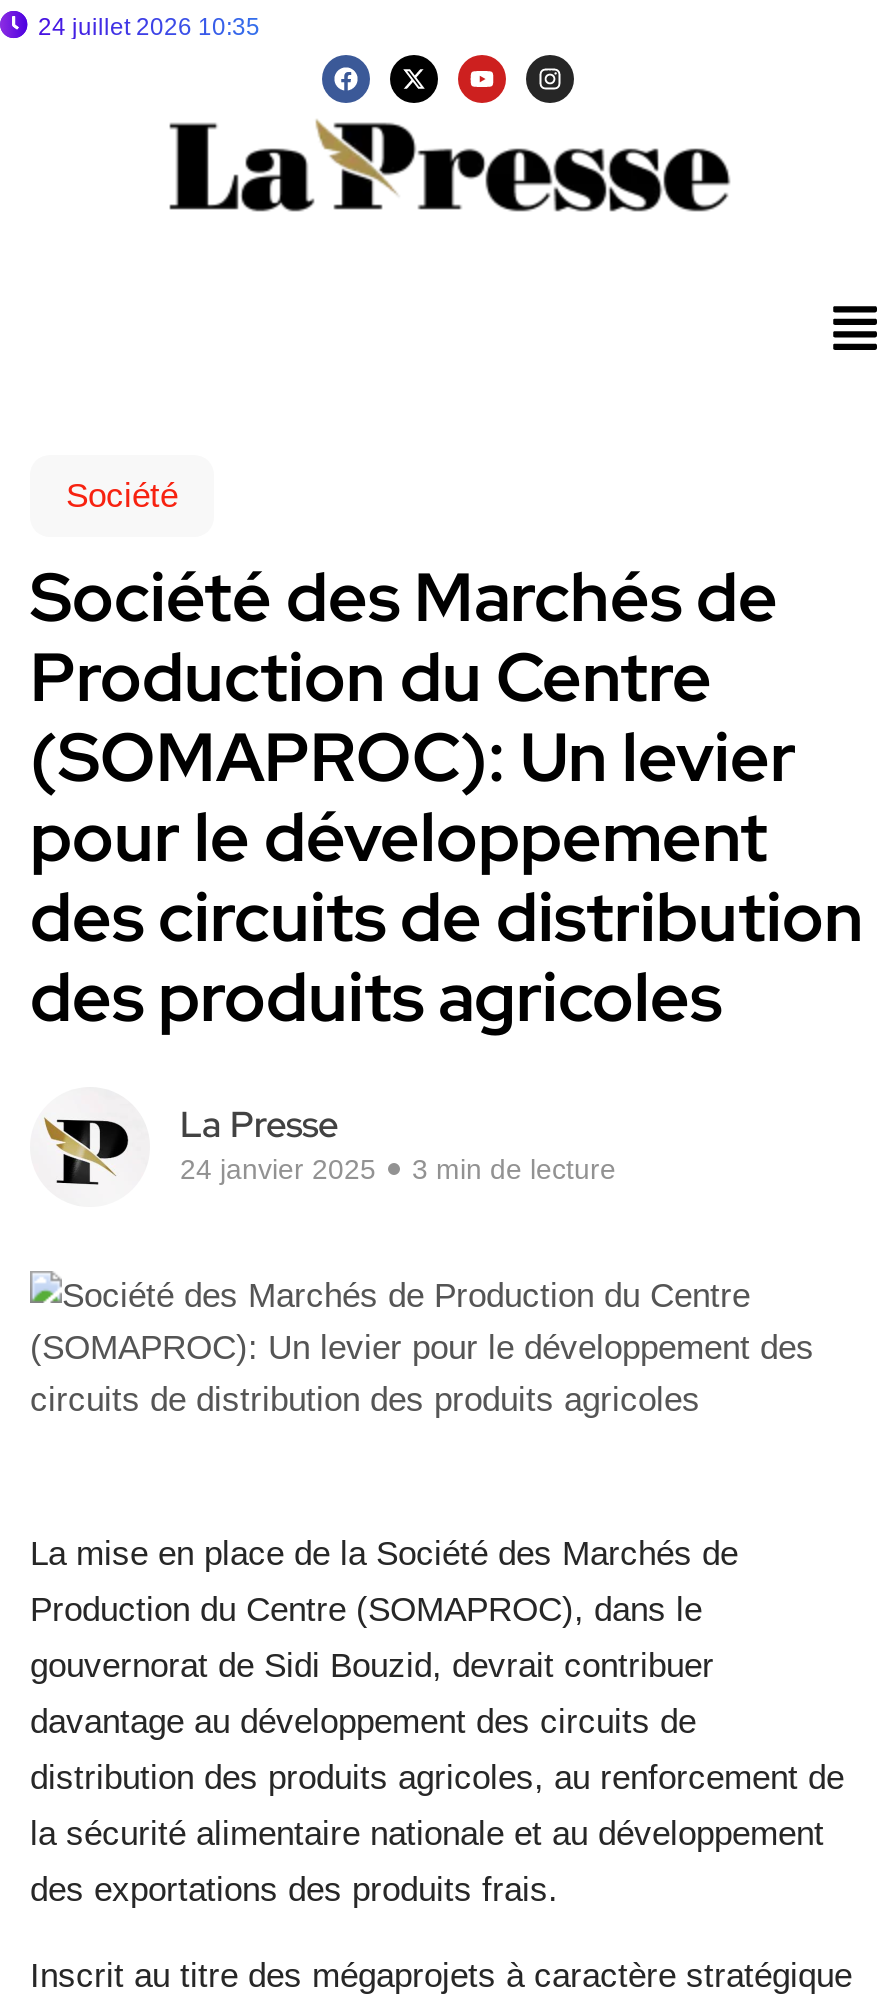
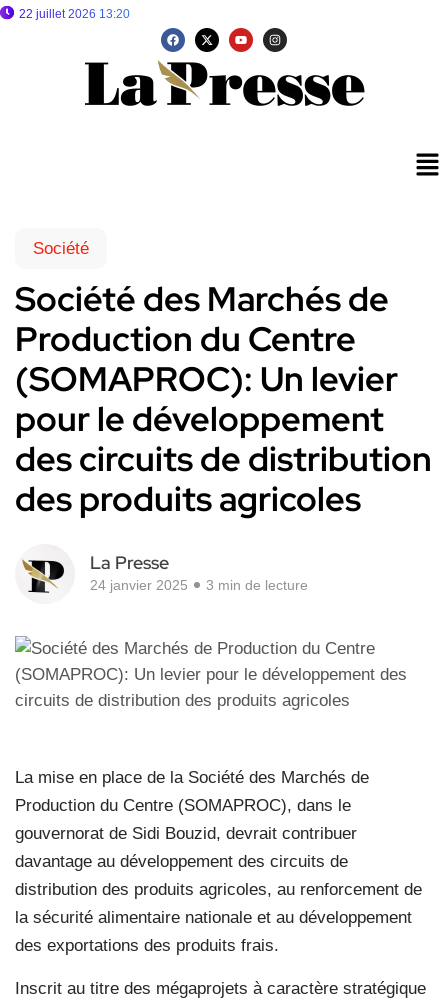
- 24 juillet 2026 10:35
+ 22 juillet 2026 13:20
